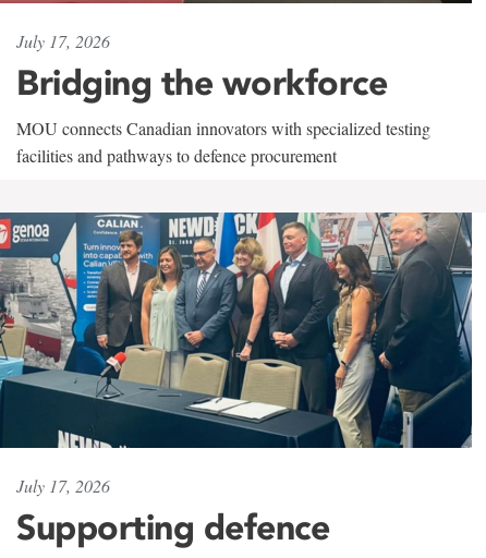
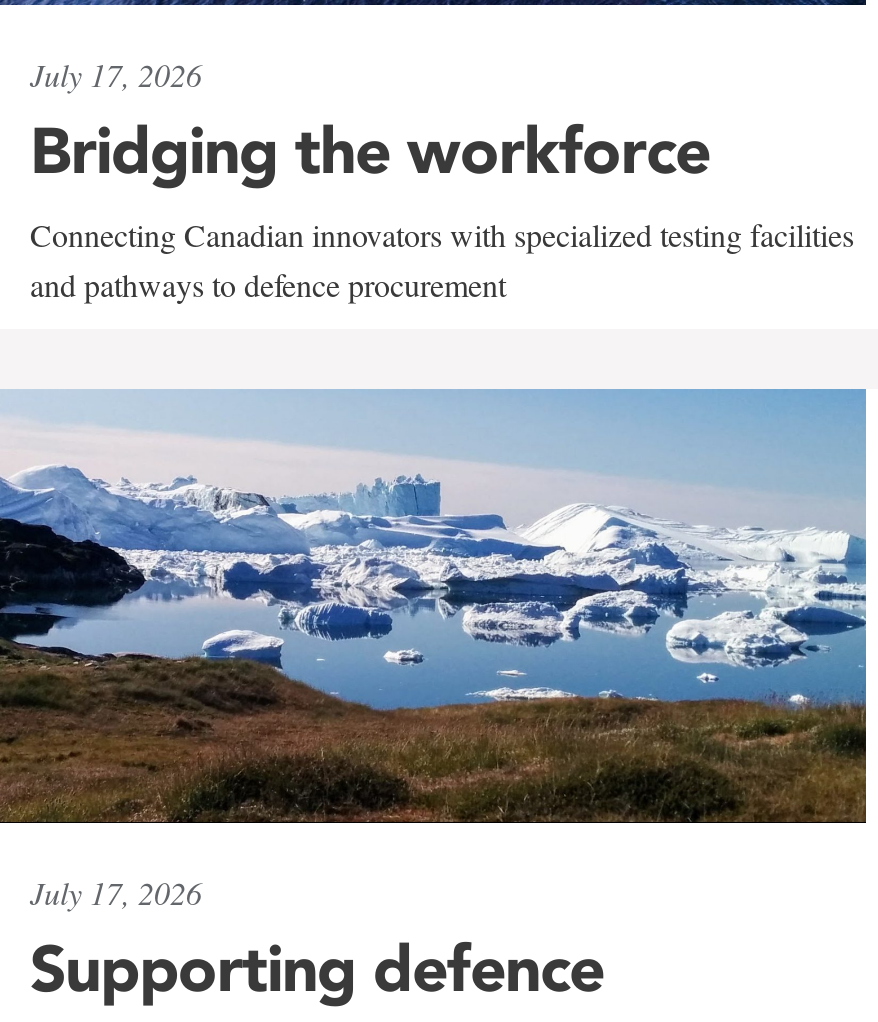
- MOU connects Canadian innovators with specialized testing
- facilities and pathways to defence procurement
+ Connecting Canadian innovators with specialized testing facilities
+ and pathways to defence procurement

- [image]
+ [image]
